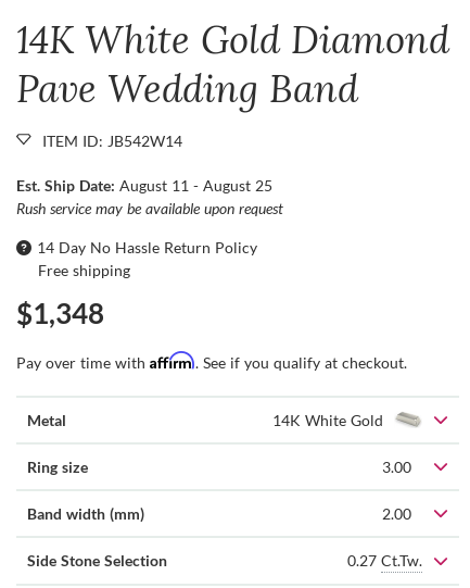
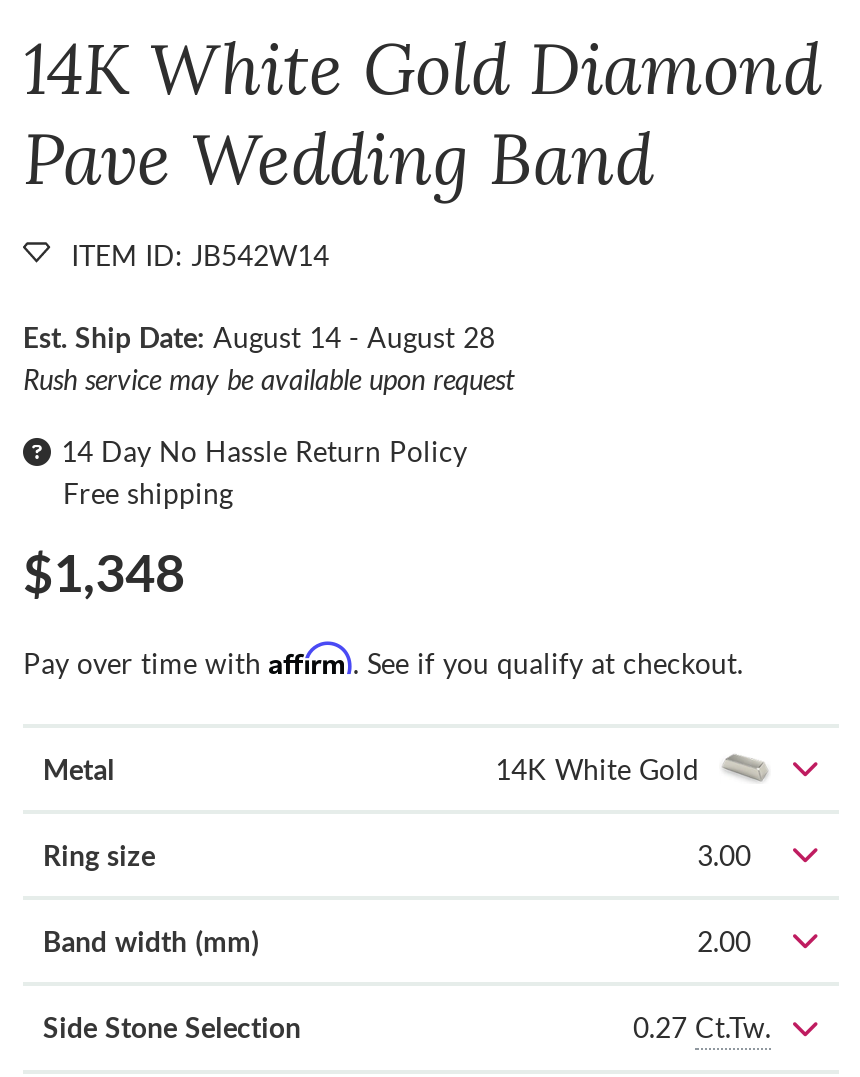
- Est. Ship Date: August 11 - August 25
+ Est. Ship Date: August 14 - August 28
